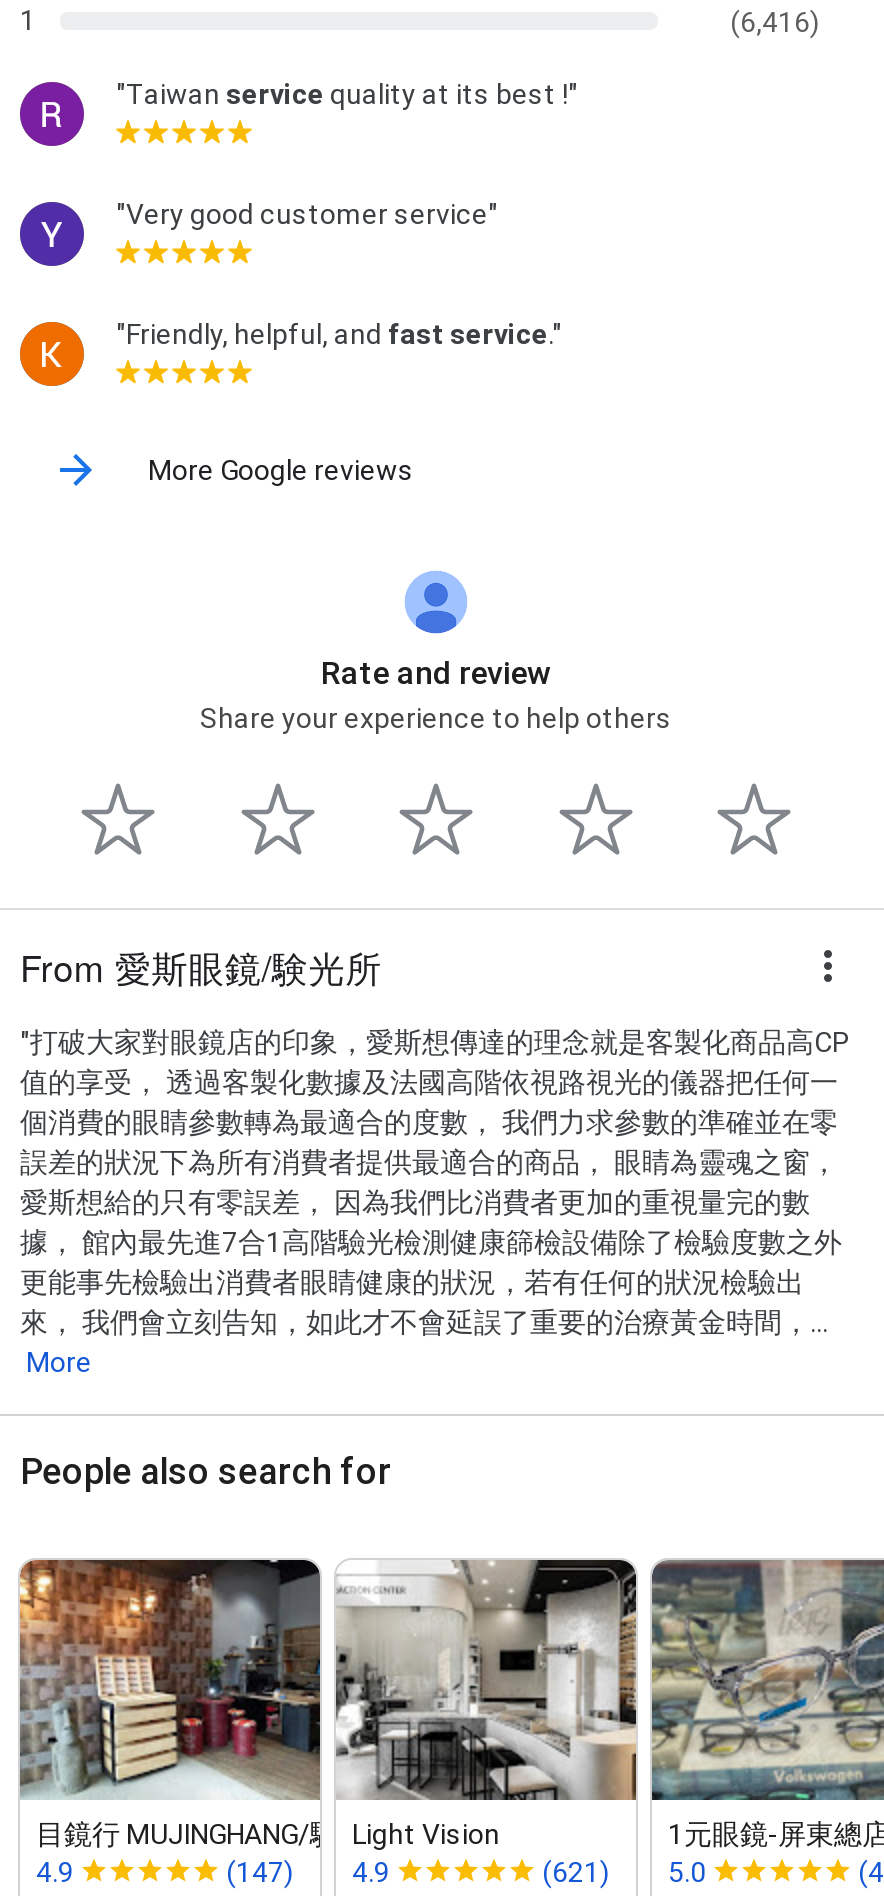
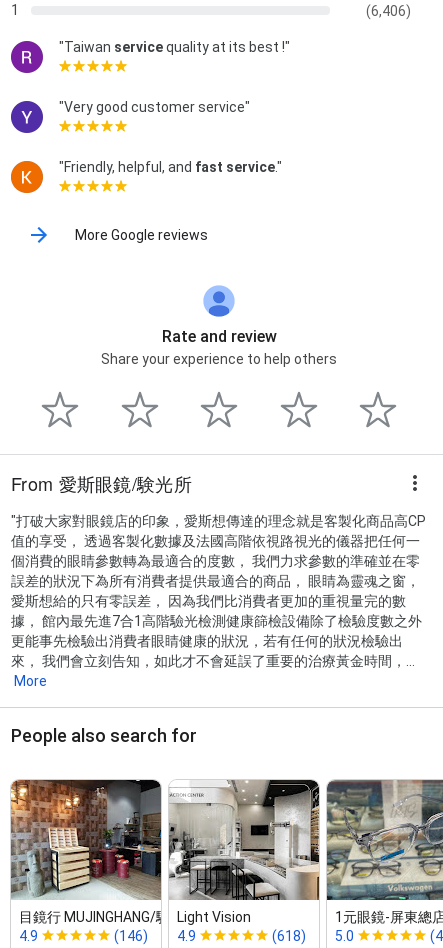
- (6,416)
+ (6,406)

- (147) 4.9
+ (146) 4.9

- (621) 5.0
+ (618) 5.0
